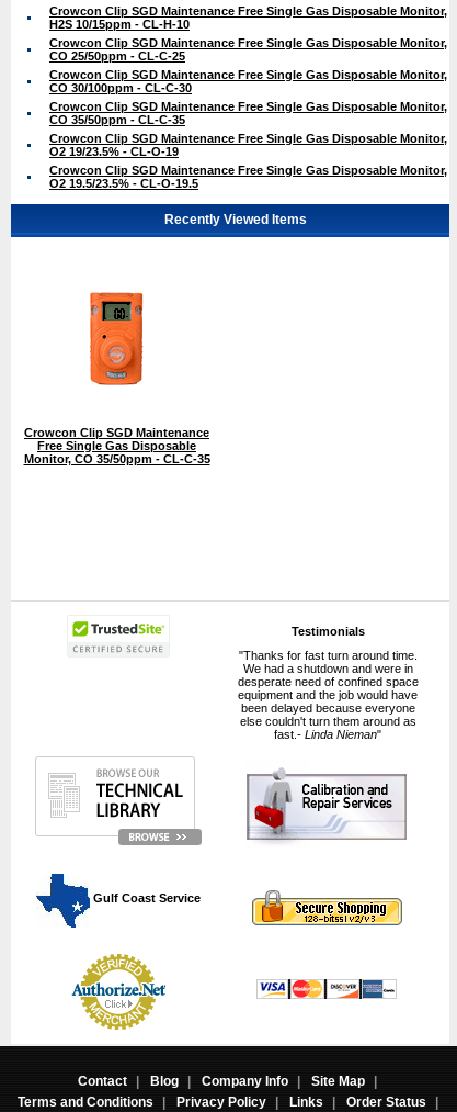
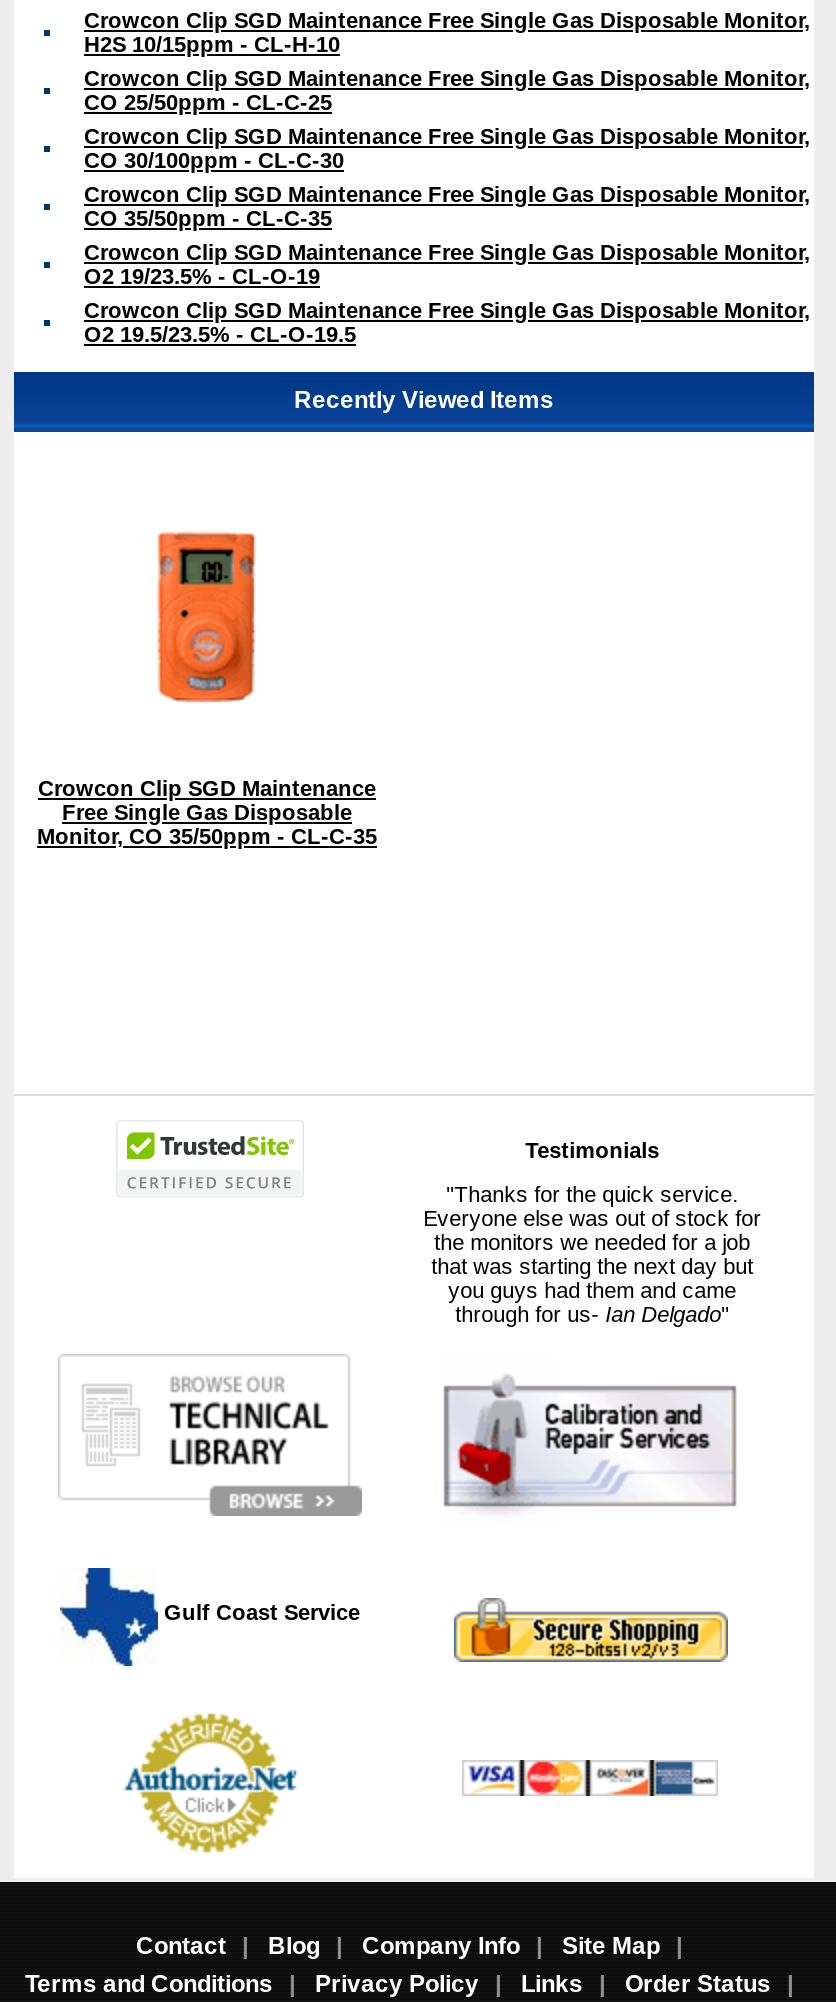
- "Thanks for fast turn around time.
- We had a shutdown and were in
- desperate need of confined space
- equipment and the job would have
- been delayed because everyone
- else couldn't turn them around as
- fast.- Linda Nieman"
+ "Thanks for the quick service.
+ Everyone else was out of stock for
+ the monitors we needed for a job
+ that was starting the next day but
+ you guys had them and came
+ through for us- Ian Delgado"
